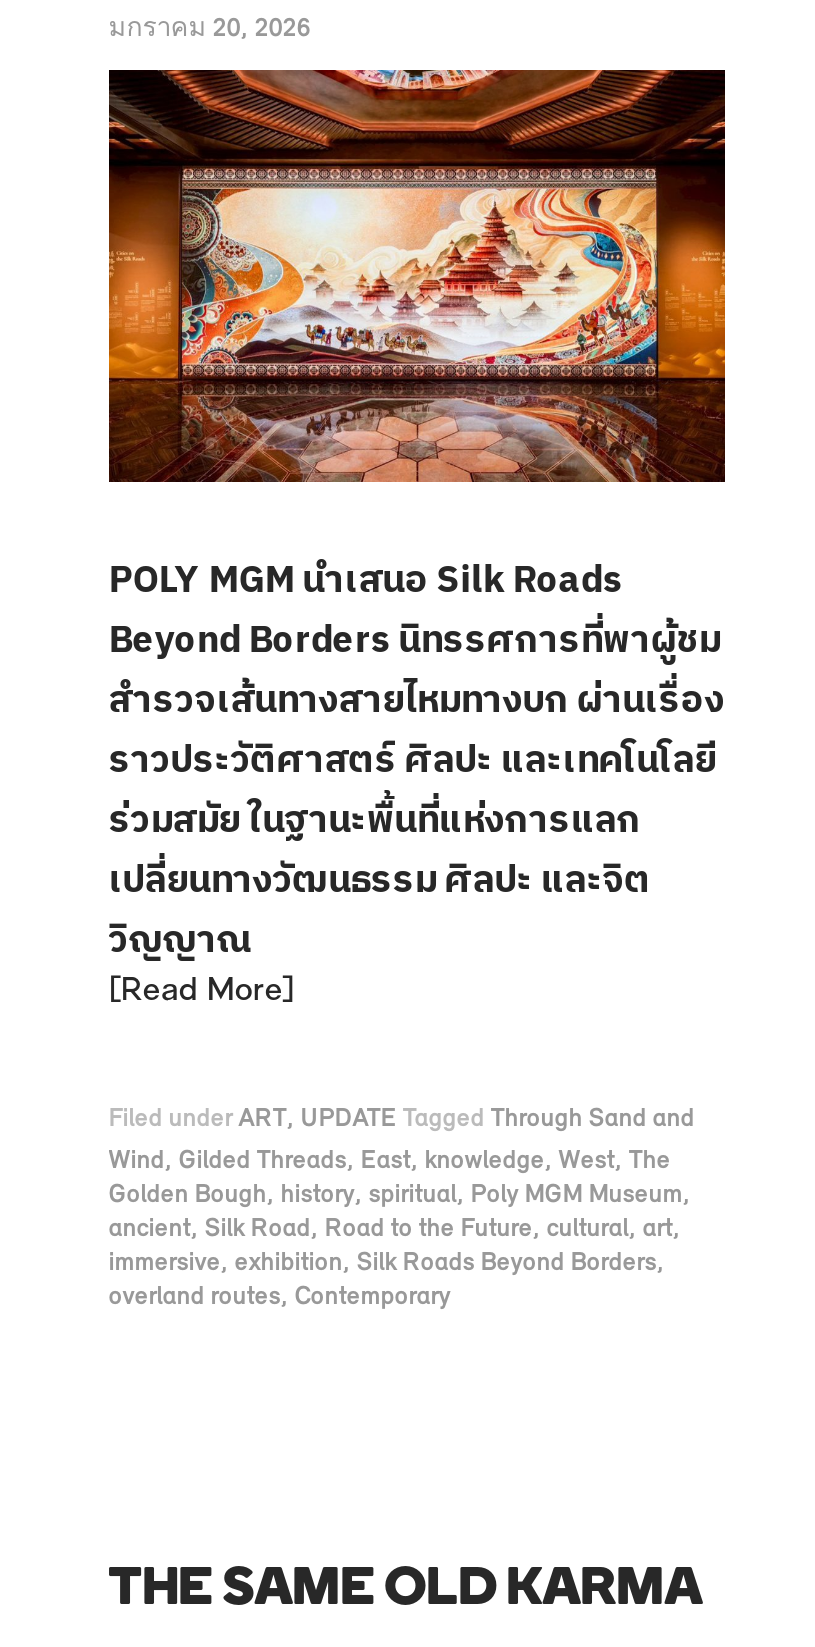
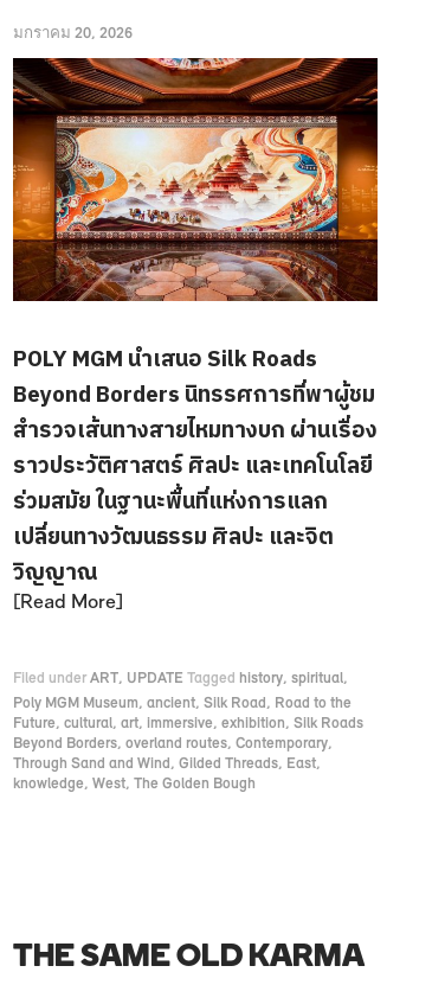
- Filed under ART, UPDATE Tagged Through Sand and
+ Filed under ART, UPDATE Tagged history, spiritual,

- Wind, Gilded Threads, East, knowledge, West, The
- Golden Bough, history, spiritual, Poly MGM Museum,
- ancient, Silk Road, Road to the Future, cultural, art,
- immersive, exhibition, Silk Roads Beyond Borders,
- overland routes, Contemporary
+ Poly MGM Museum, ancient, Silk Road, Road to the
+ Future, cultural, art, immersive, exhibition, Silk Roads
+ Beyond Borders, overland routes, Contemporary,
+ Through Sand and Wind, Gilded Threads, East,
+ knowledge, West, The Golden Bough
